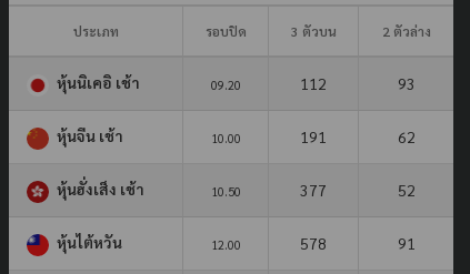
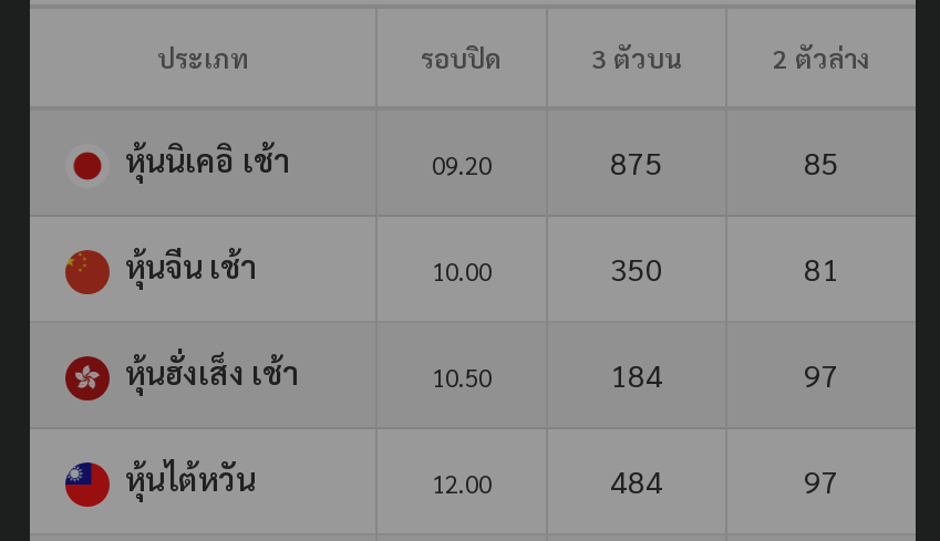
- 112
+ 875

- 93
+ 85

- 191
+ 350

- 62
+ 81

- 377
+ 184

- 52
+ 97

- 578
+ 484

- 91
+ 97
